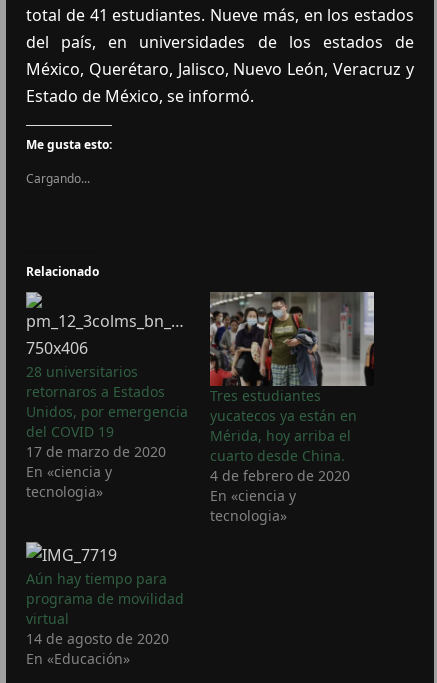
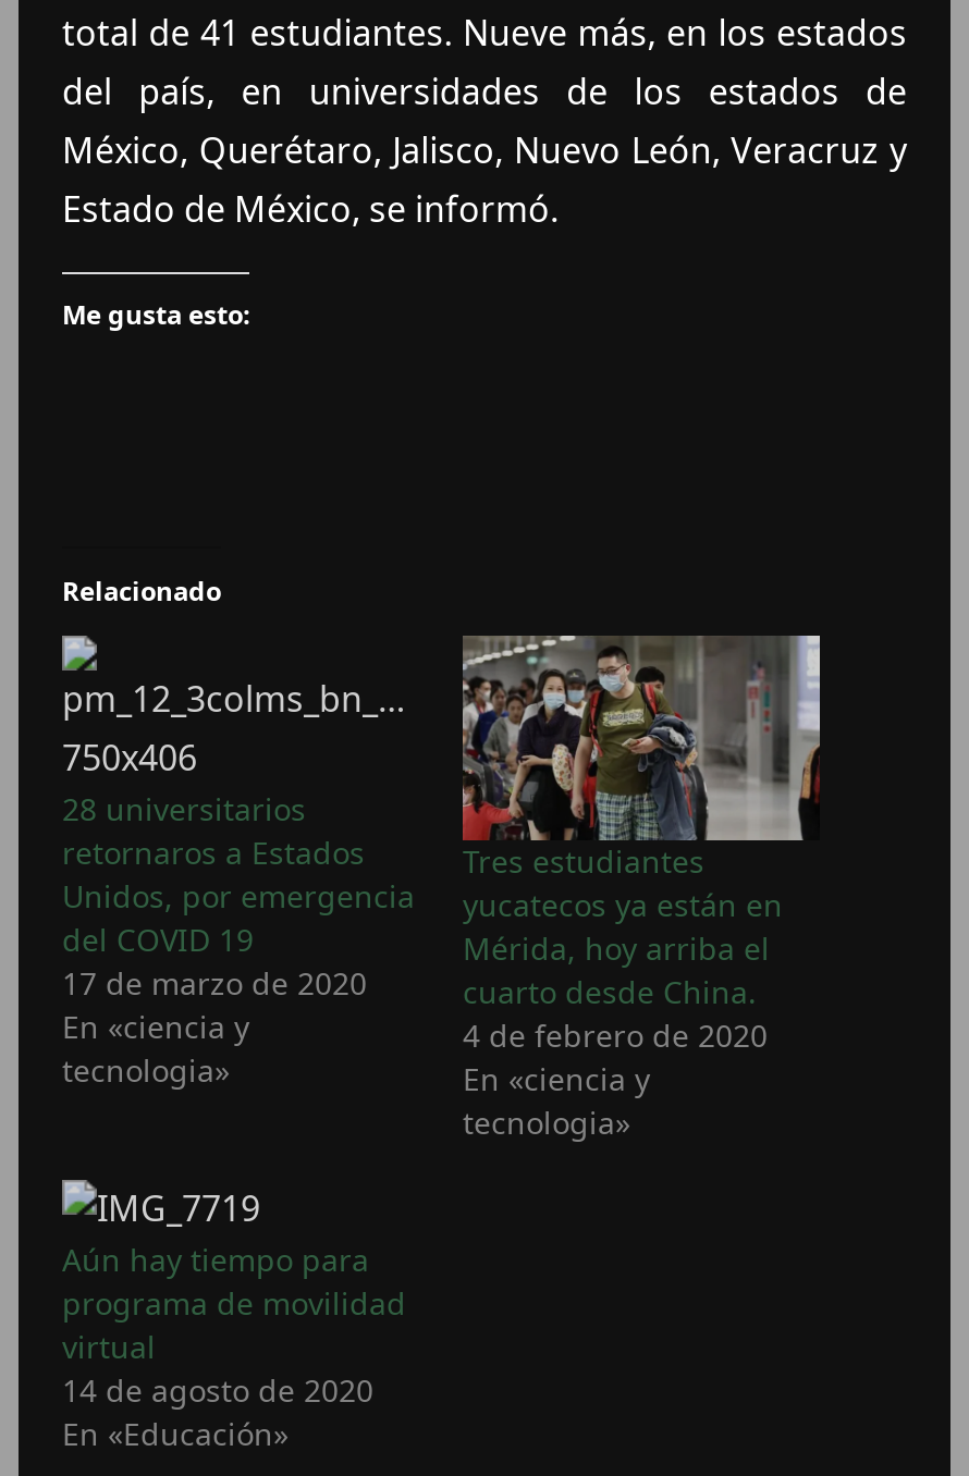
- Cargando...
